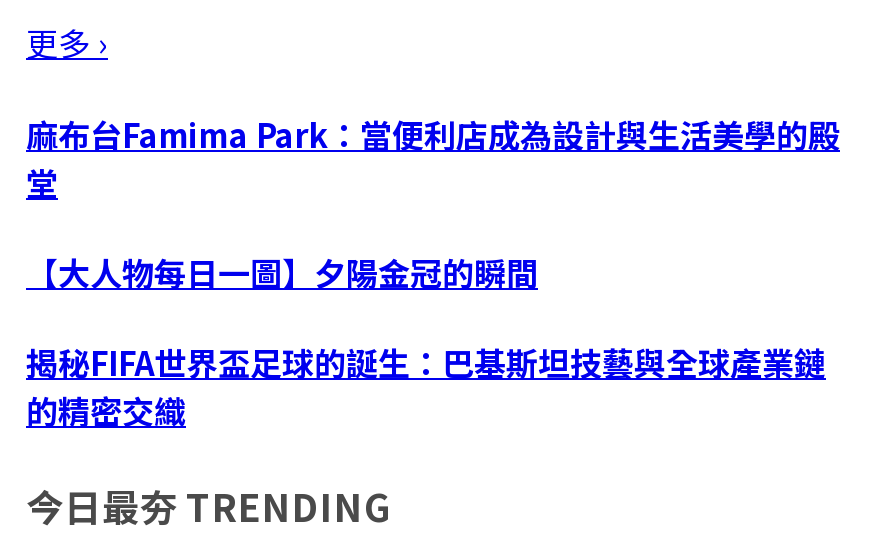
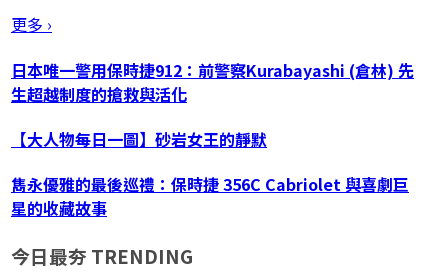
- 麻布台Famima Park：當便利店成為設計與生活美學的殿
- 堂
+ 日本唯一警用保時捷912：前警察Kurabayashi (倉林) 先
+ 生超越制度的搶救與活化

- 【大人物每日一圖】夕陽金冠的瞬間
+ 【大人物每日一圖】砂岩女王的靜默

- 揭秘FIFA世界盃足球的誕生：巴基斯坦技藝與全球產業鏈
- 的精密交織
+ 雋永優雅的最後巡禮：保時捷 356C Cabriolet 與喜劇巨
+ 星的收藏故事
